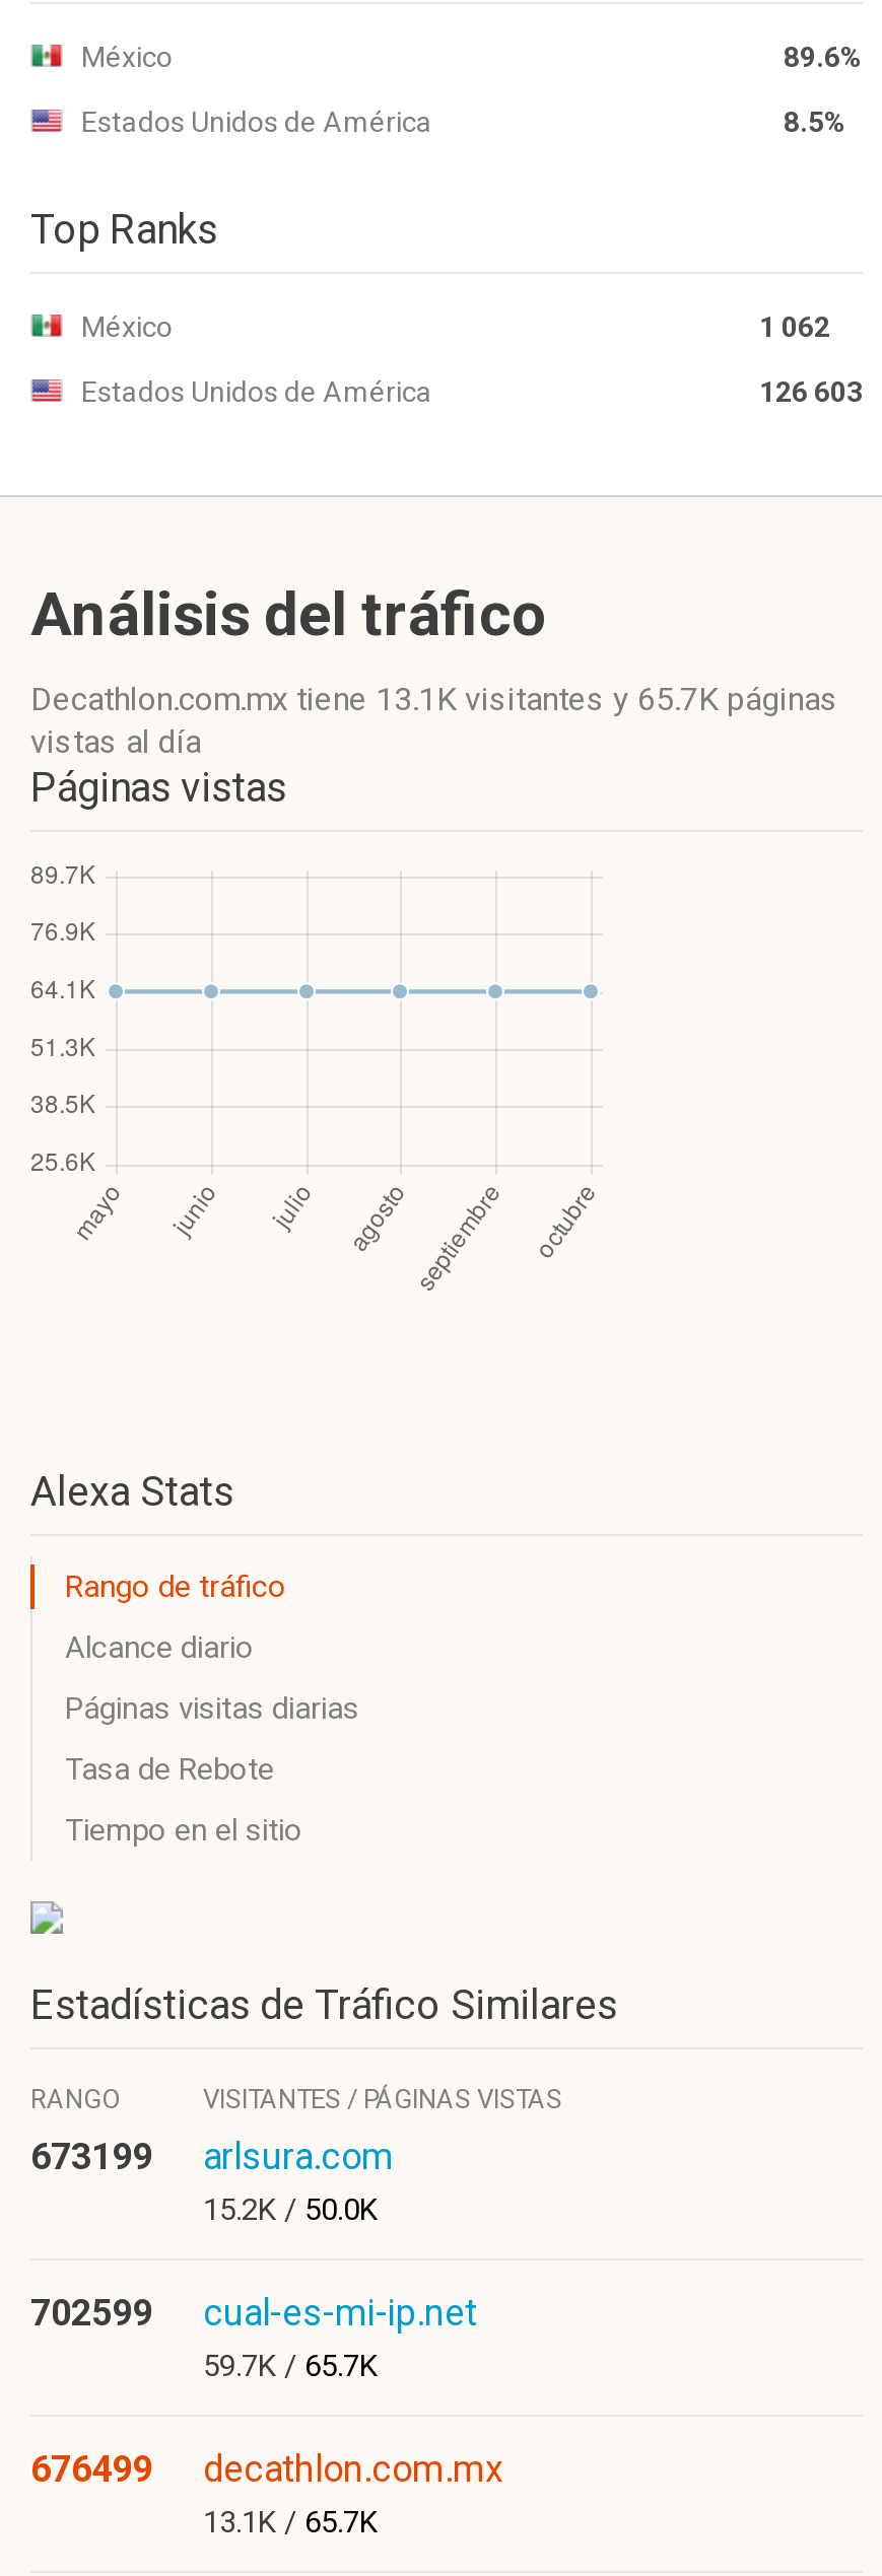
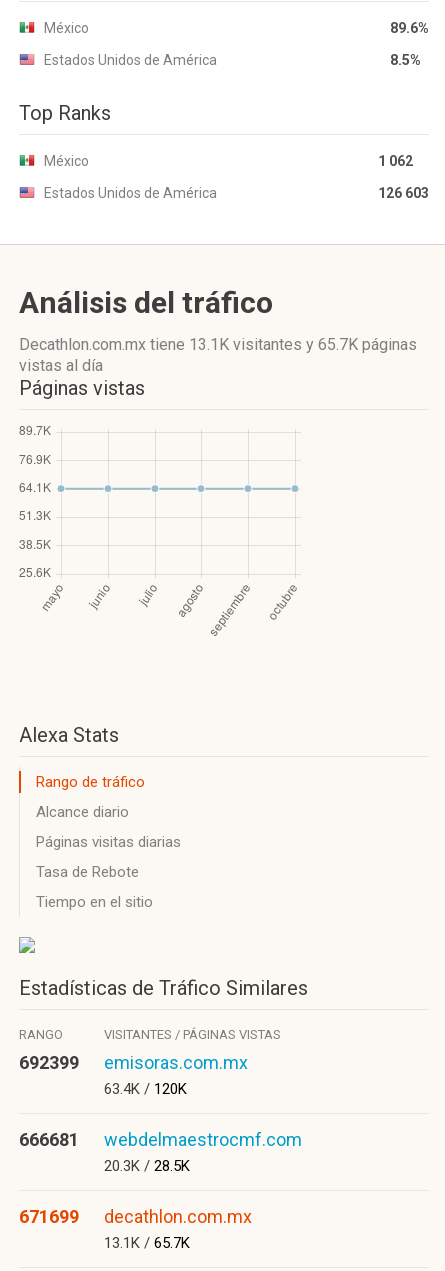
- 673199
- arlsura.com
- 15.2K / 50.0K
+ 692399
+ emisoras.com.mx
+ 63.4K / 120K

- 702599
- cual-es-mi-ip.net
- 59.7K / 65.7K
+ 666681
+ webdelmaestrocmf.com
+ 20.3K / 28.5K

- 676499 decathlon.com.mx
+ 671699 decathlon.com.mx
